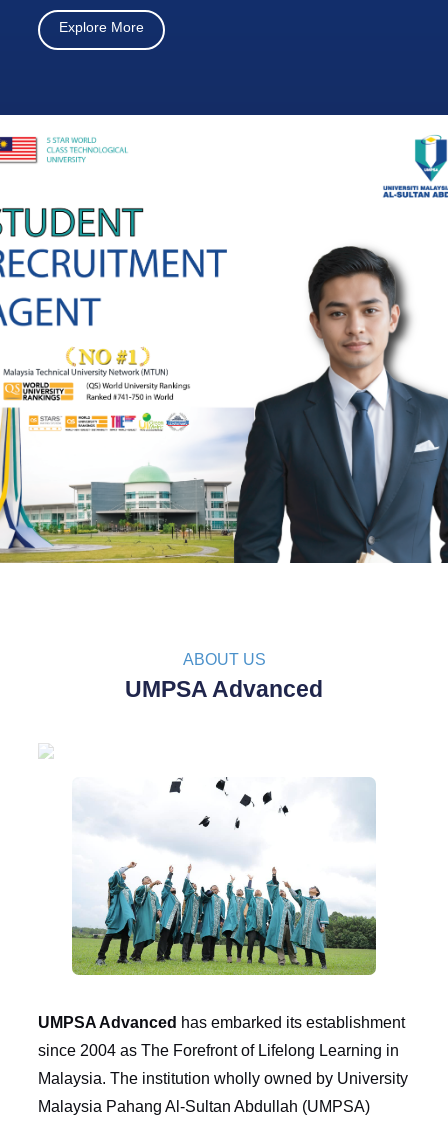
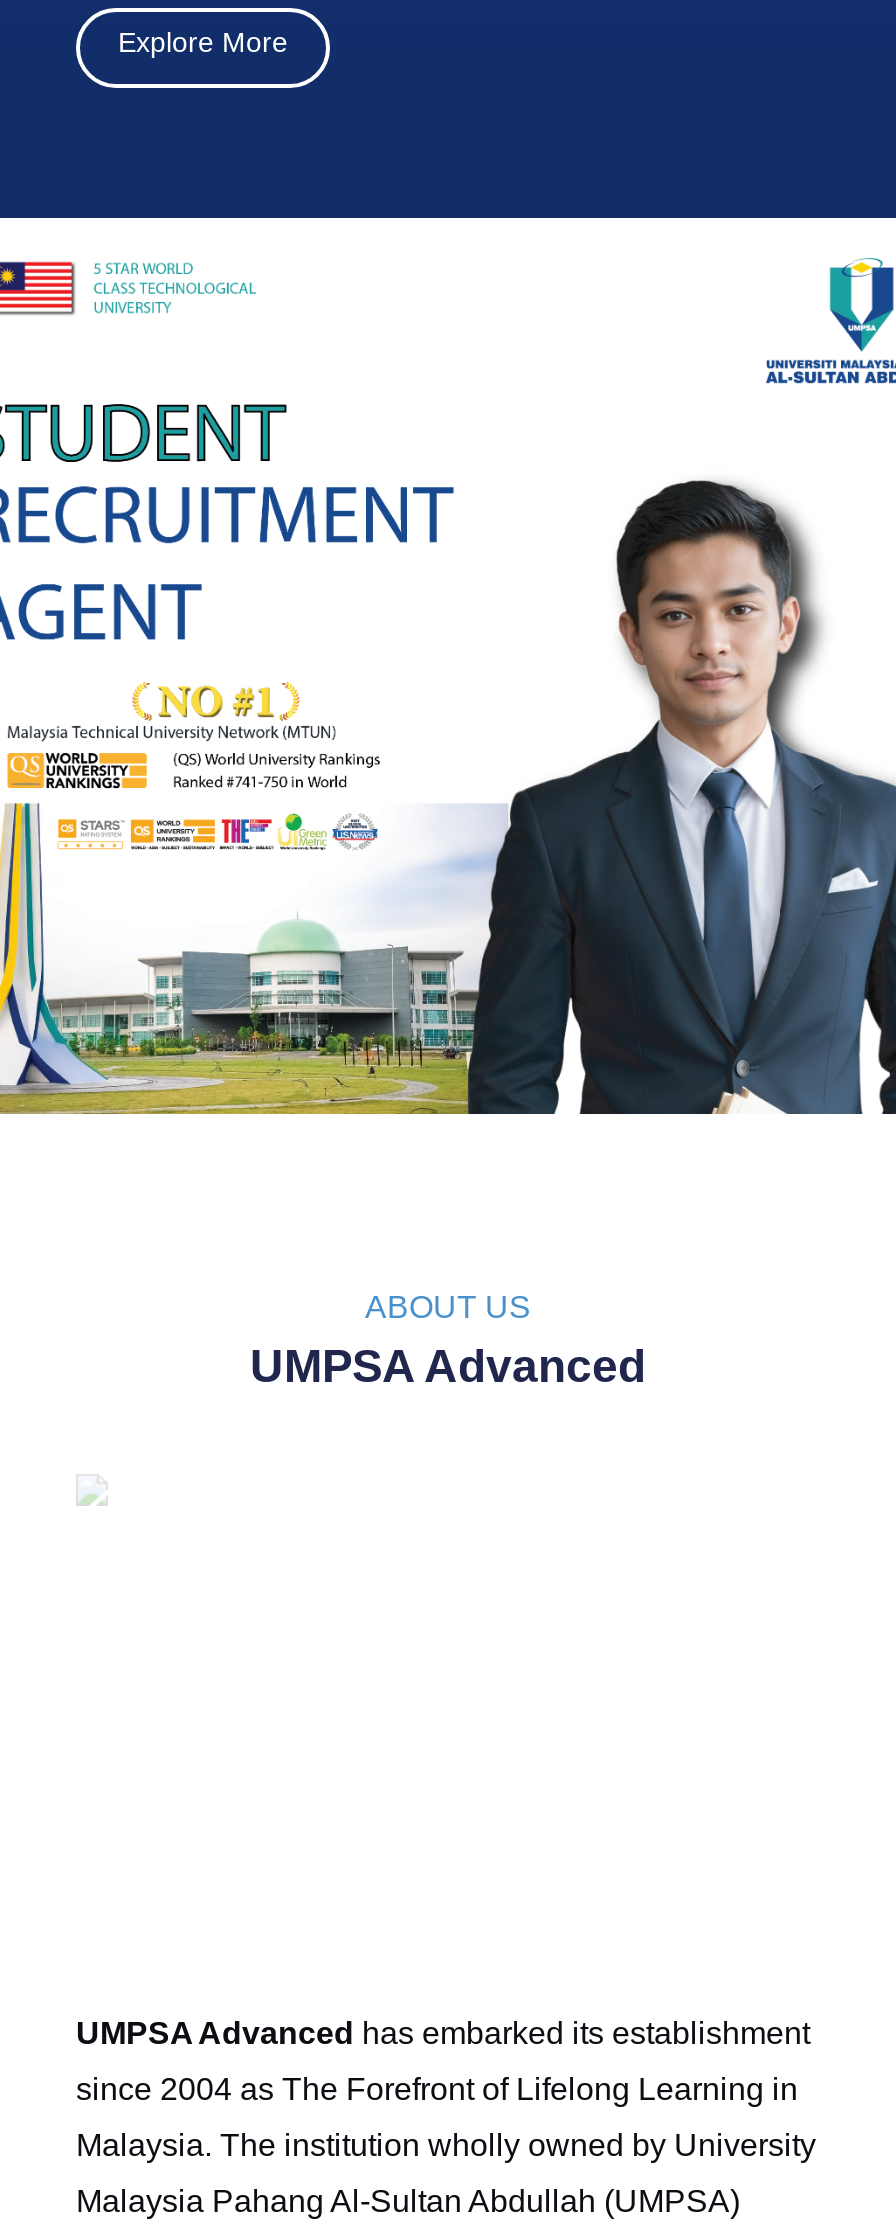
- [image]
